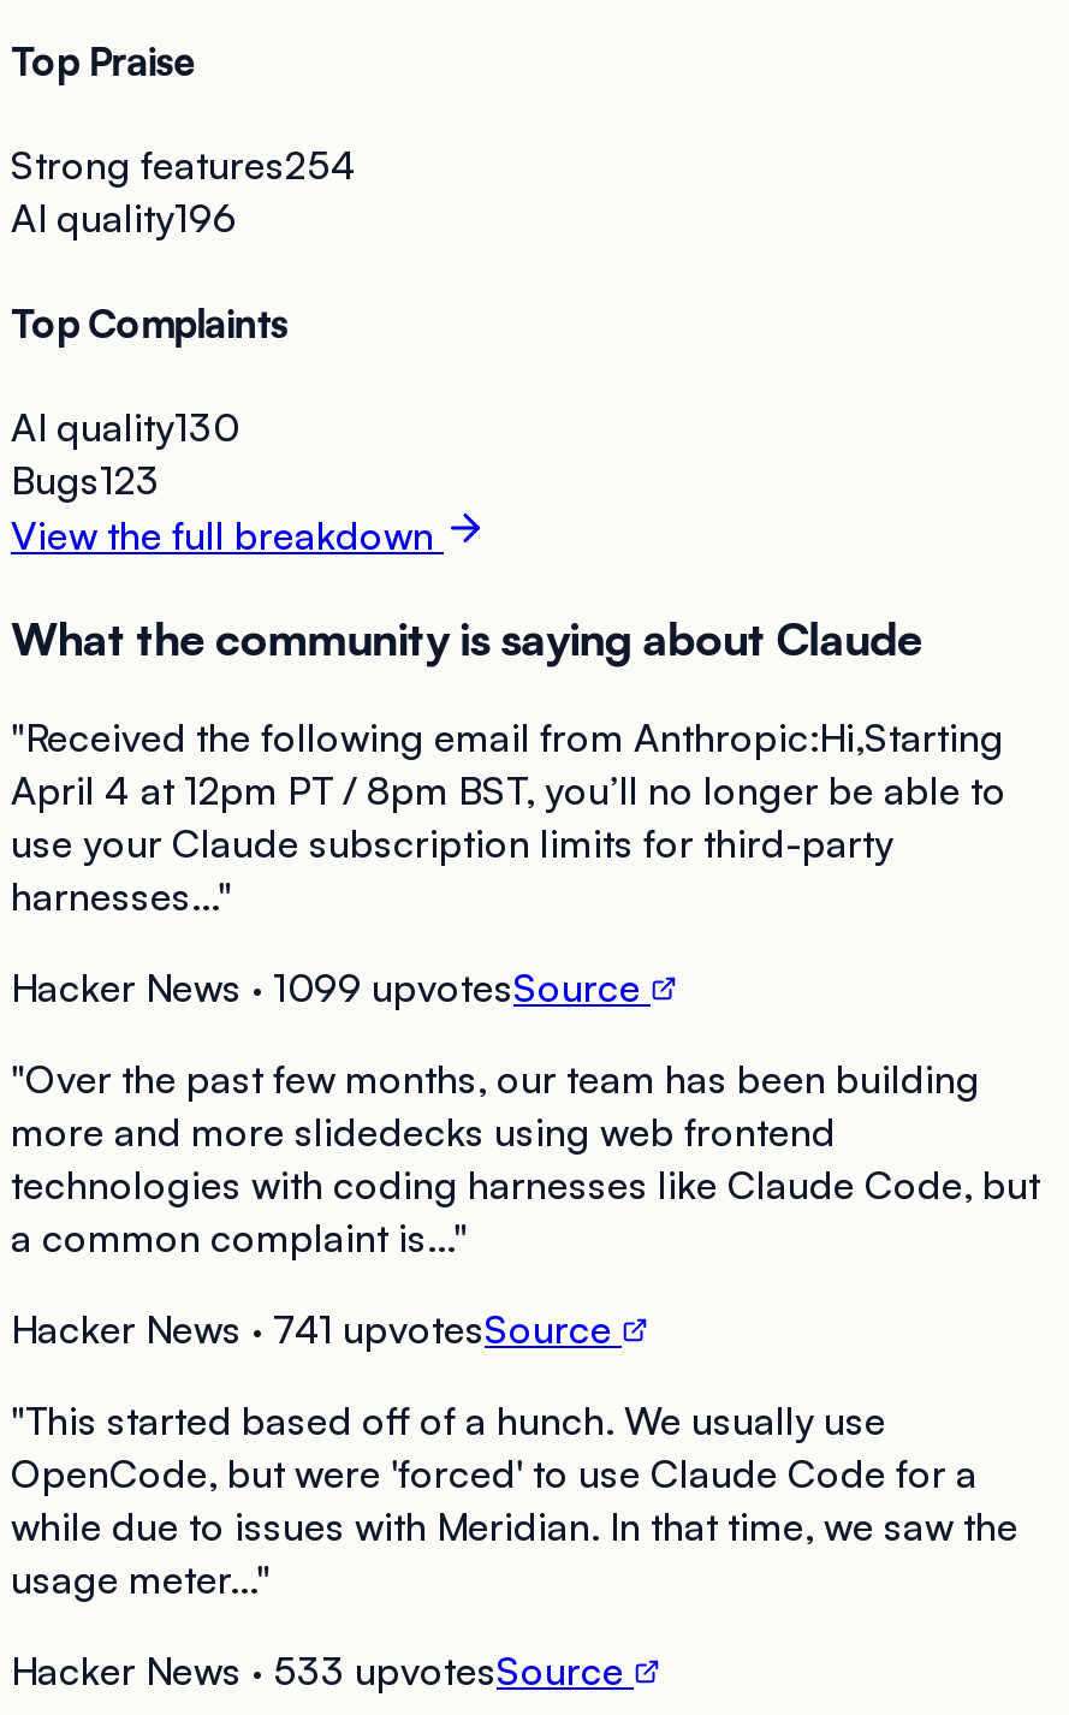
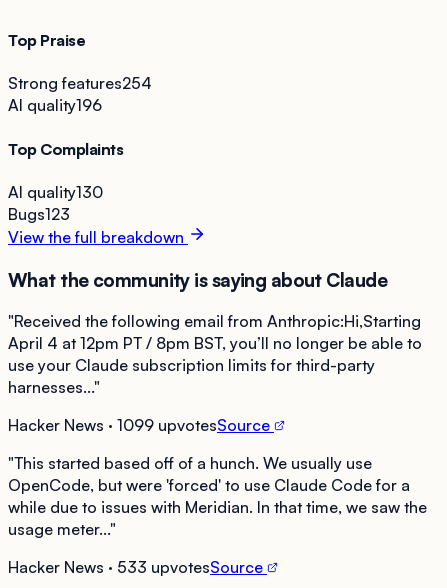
- "Over the past few months, our team has been building
- more and more slidedecks using web frontend
- technologies with coding harnesses like Claude Code, but
- a common complaint is..."
- Hacker News · 741 upvotesSource
